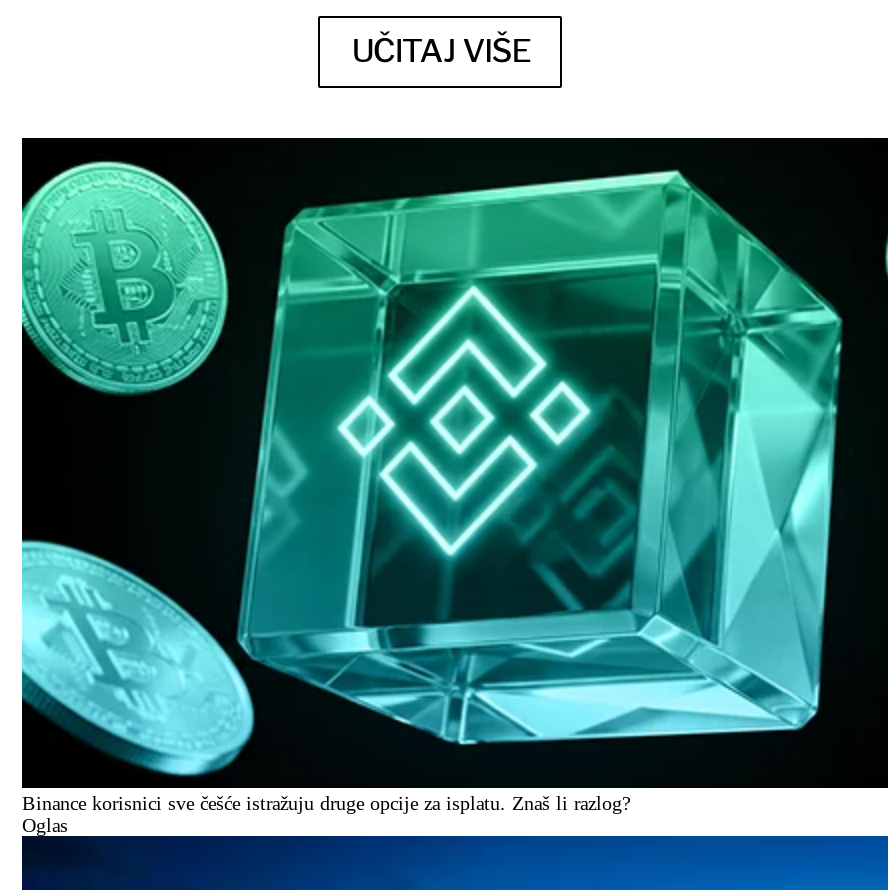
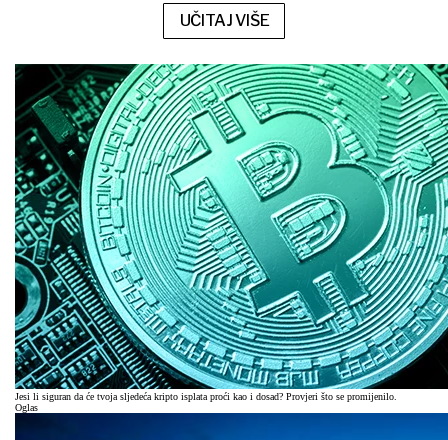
- [image]
- Binance korisnici sve češće istražuju druge opcije za isplatu. Znaš li razlog?
+ [image]
+ Jesi li siguran da će tvoja sljedeća kripto isplata proći kao i dosad? Provjeri što se promijenilo.
